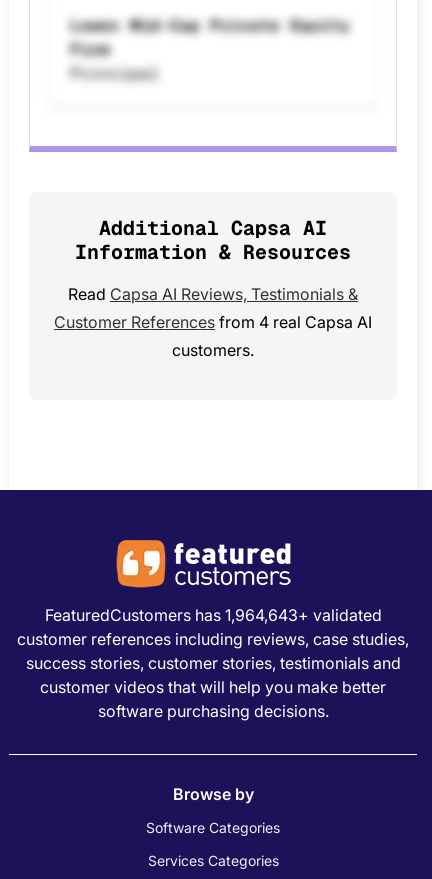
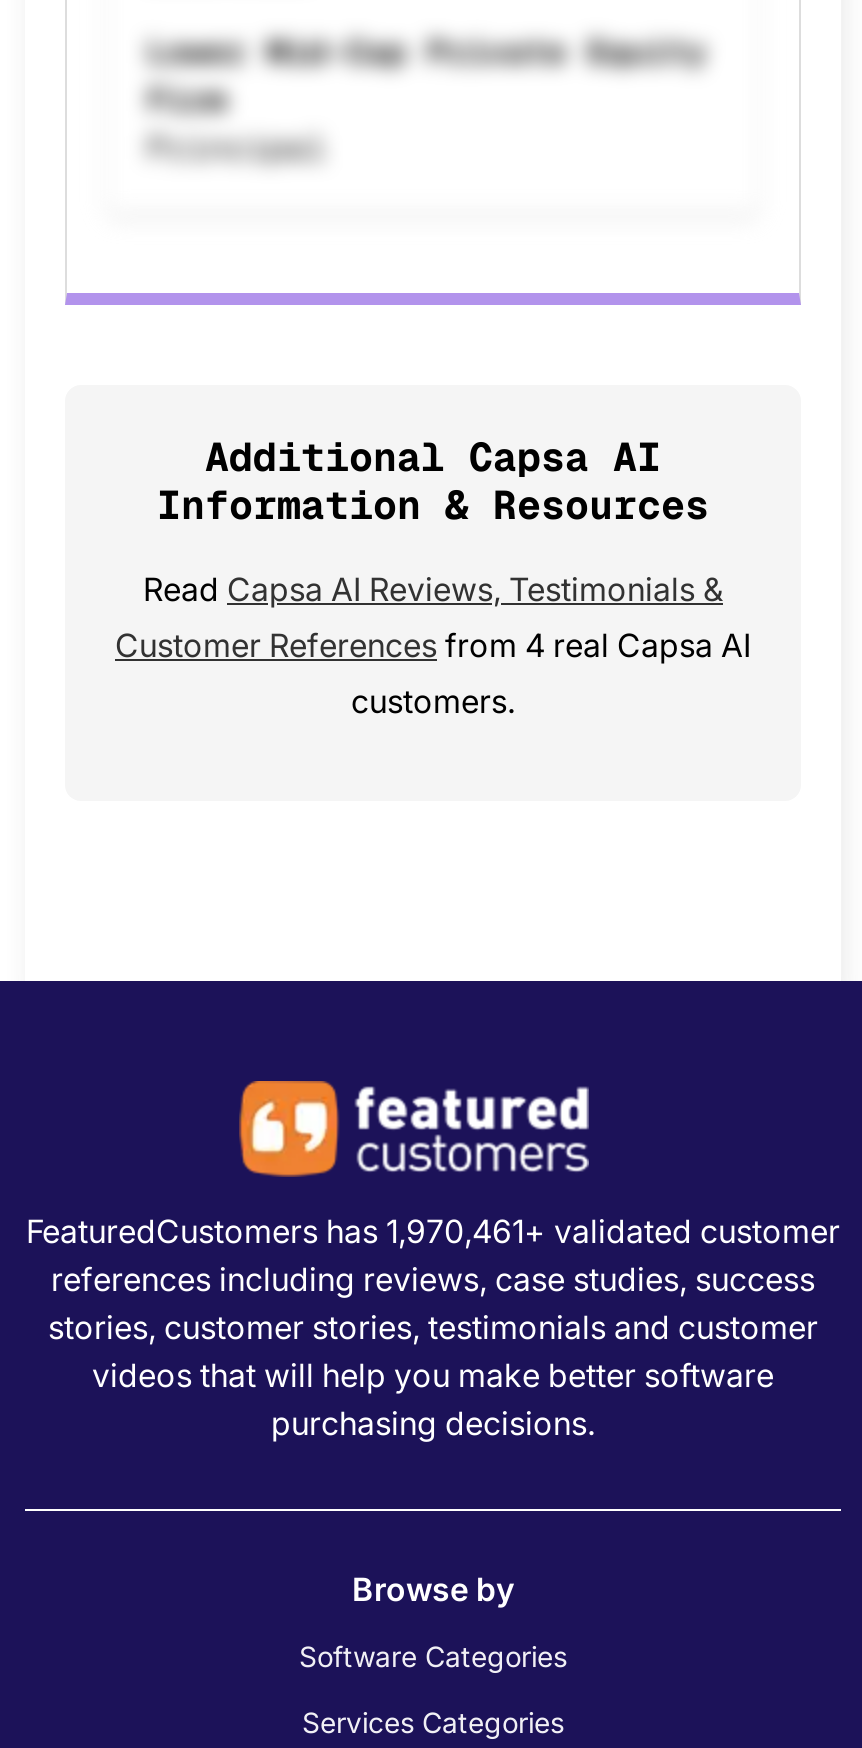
- FeaturedCustomers has 1,964,643+ validated
- customer references including reviews, case studies,
- success stories, customer stories, testimonials and
- customer videos that will help you make better
- software purchasing decisions.
+ FeaturedCustomers has 1,970,461+ validated customer
+ references including reviews, case studies, success
+ stories, customer stories, testimonials and customer
+ videos that will help you make better software
+ purchasing decisions.
